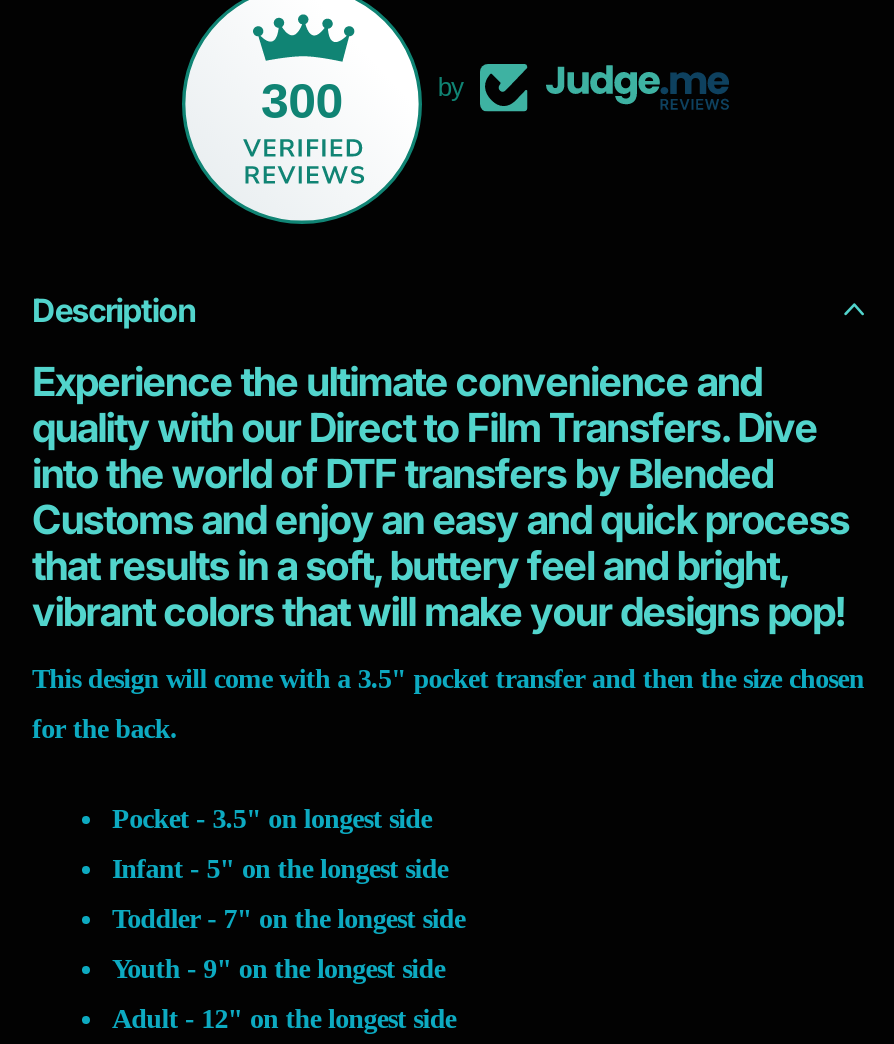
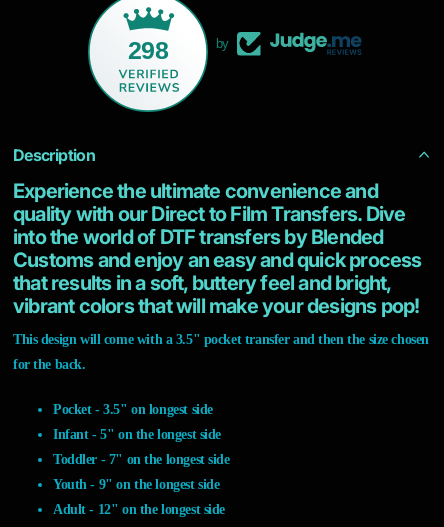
- 300
+ 298
